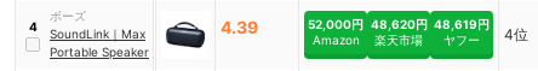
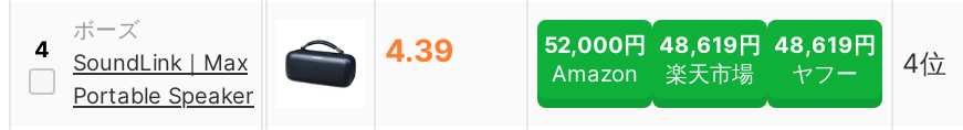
- 52,000円 48,620円 48,619円
+ 52,000円 48,619円 48,619円
